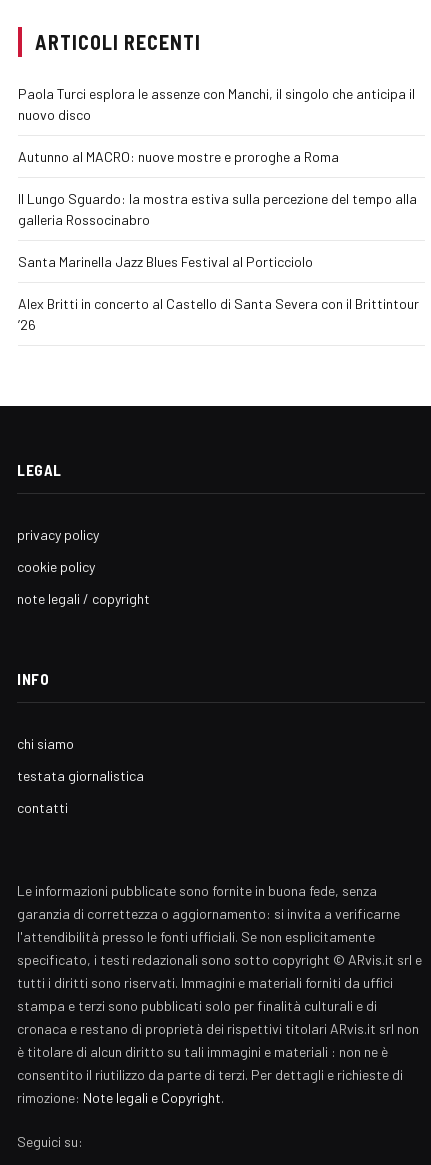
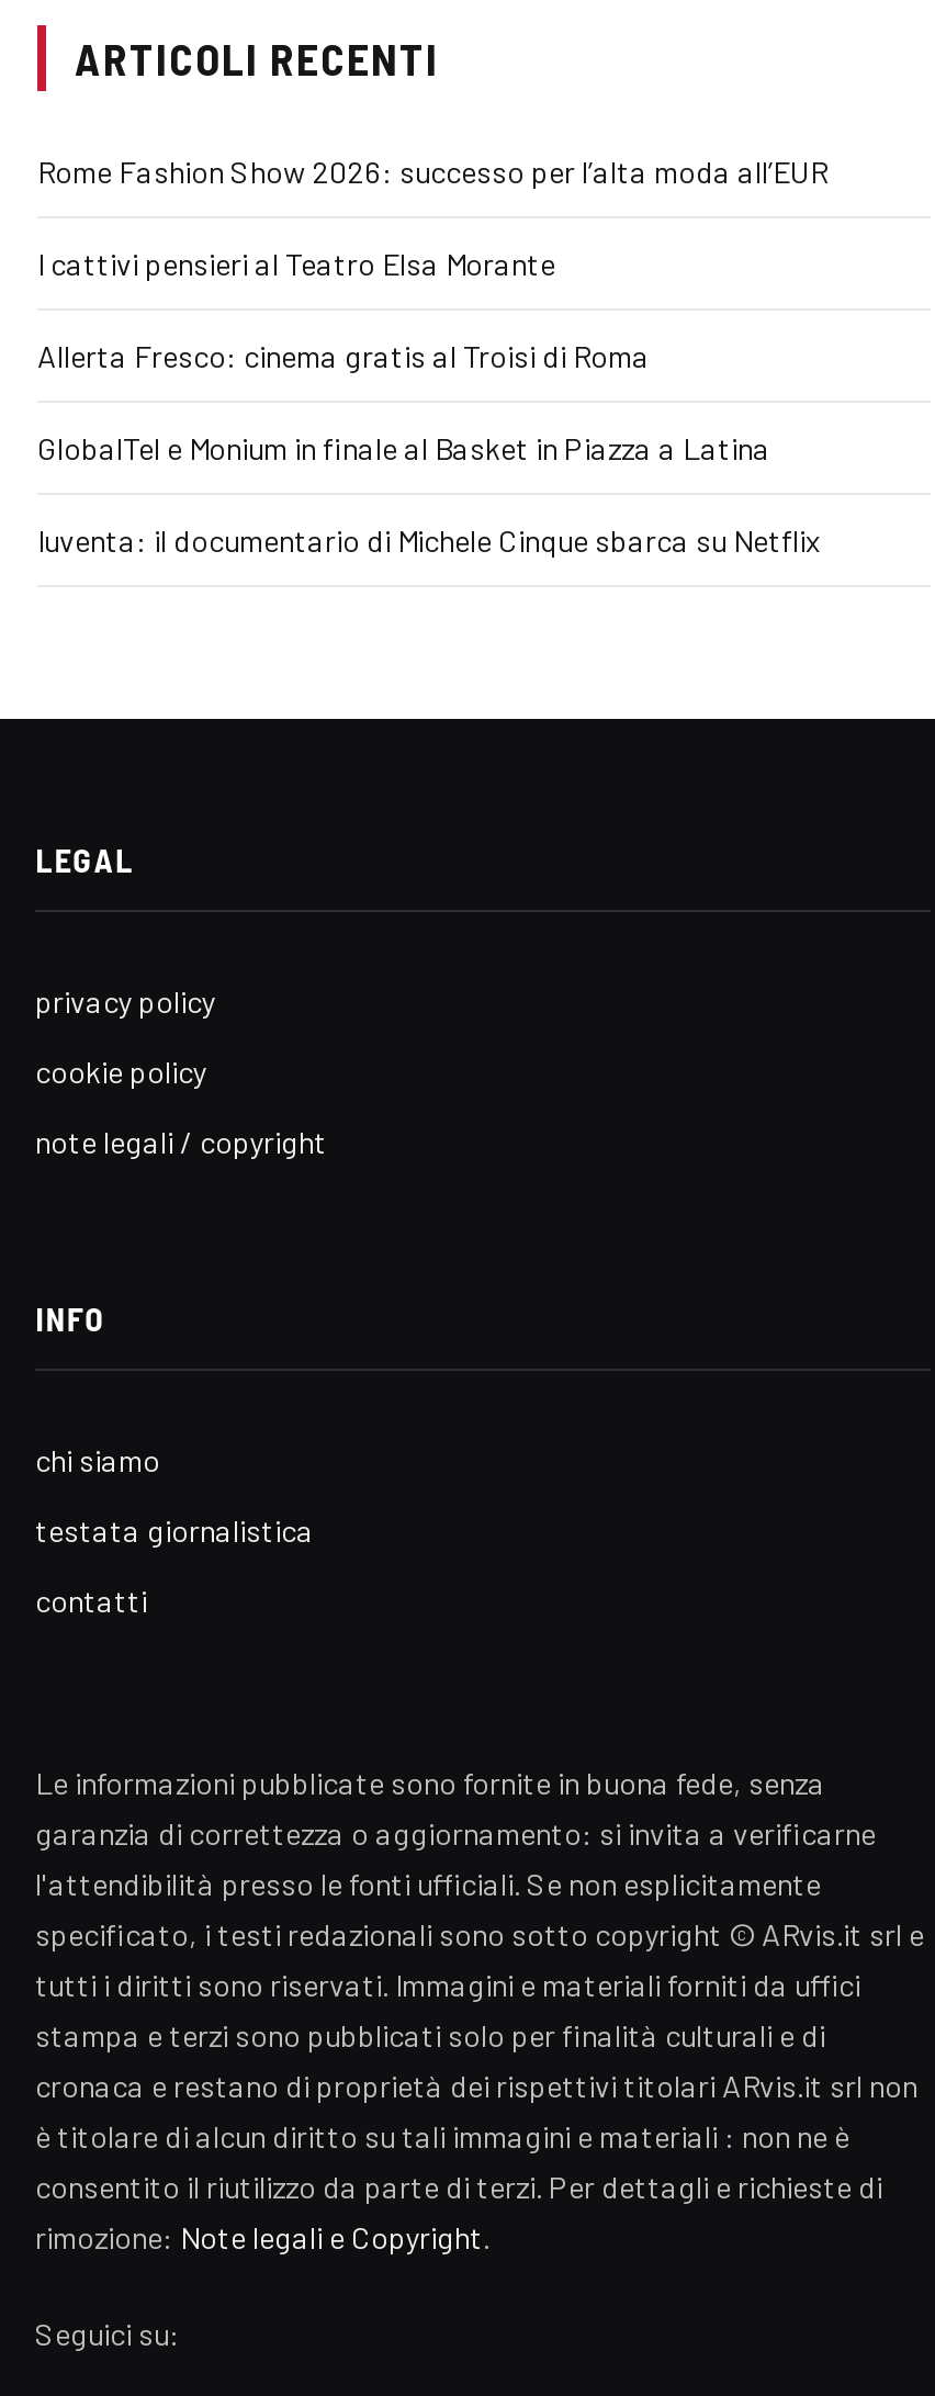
- Paola Turci esplora le assenze con Manchi, il singolo che anticipa il
- nuovo disco
+ Rome Fashion Show 2026: successo per l’alta moda all’EUR

- Autunno al MACRO: nuove mostre e proroghe a Roma
+ I cattivi pensieri al Teatro Elsa Morante

- Il Lungo Sguardo: la mostra estiva sulla percezione del tempo alla
- galleria Rossocinabro
+ Allerta Fresco: cinema gratis al Troisi di Roma

- Santa Marinella Jazz Blues Festival al Porticciolo
+ GlobalTel e Monium in finale al Basket in Piazza a Latina

- Alex Britti in concerto al Castello di Santa Severa con il Brittintour
- ’26
+ Iuventa: il documentario di Michele Cinque sbarca su Netflix
